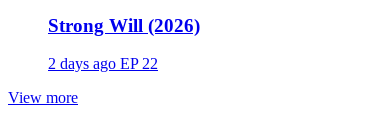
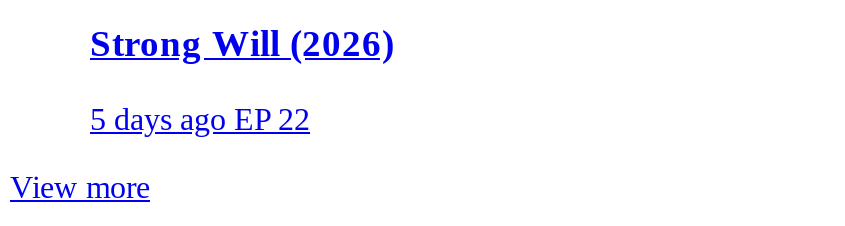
- 2 days ago EP 22
+ 5 days ago EP 22
